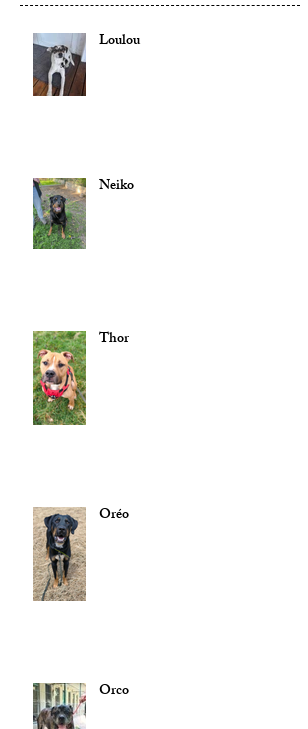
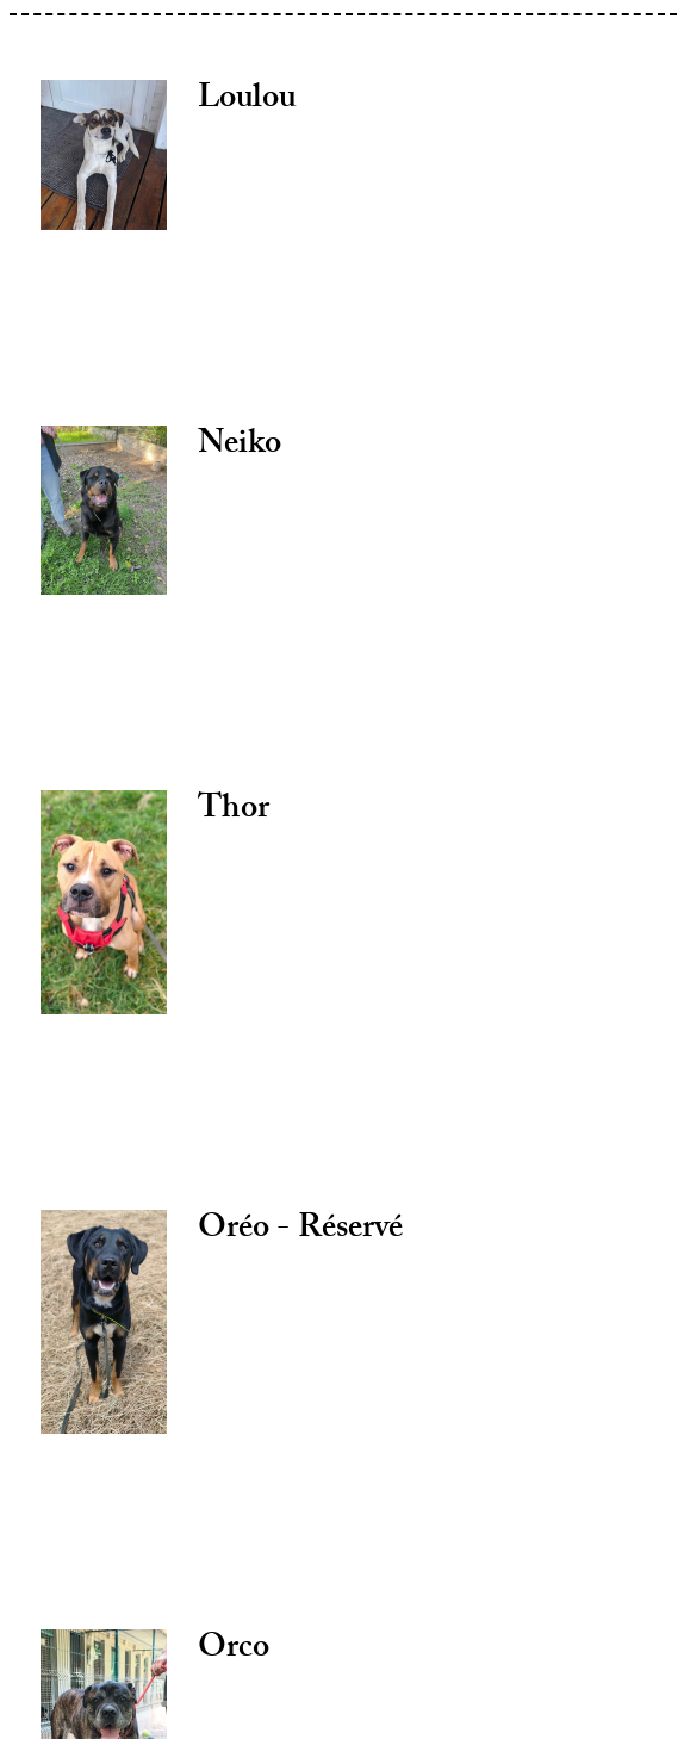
- Oréo
+ Oréo - Réservé
